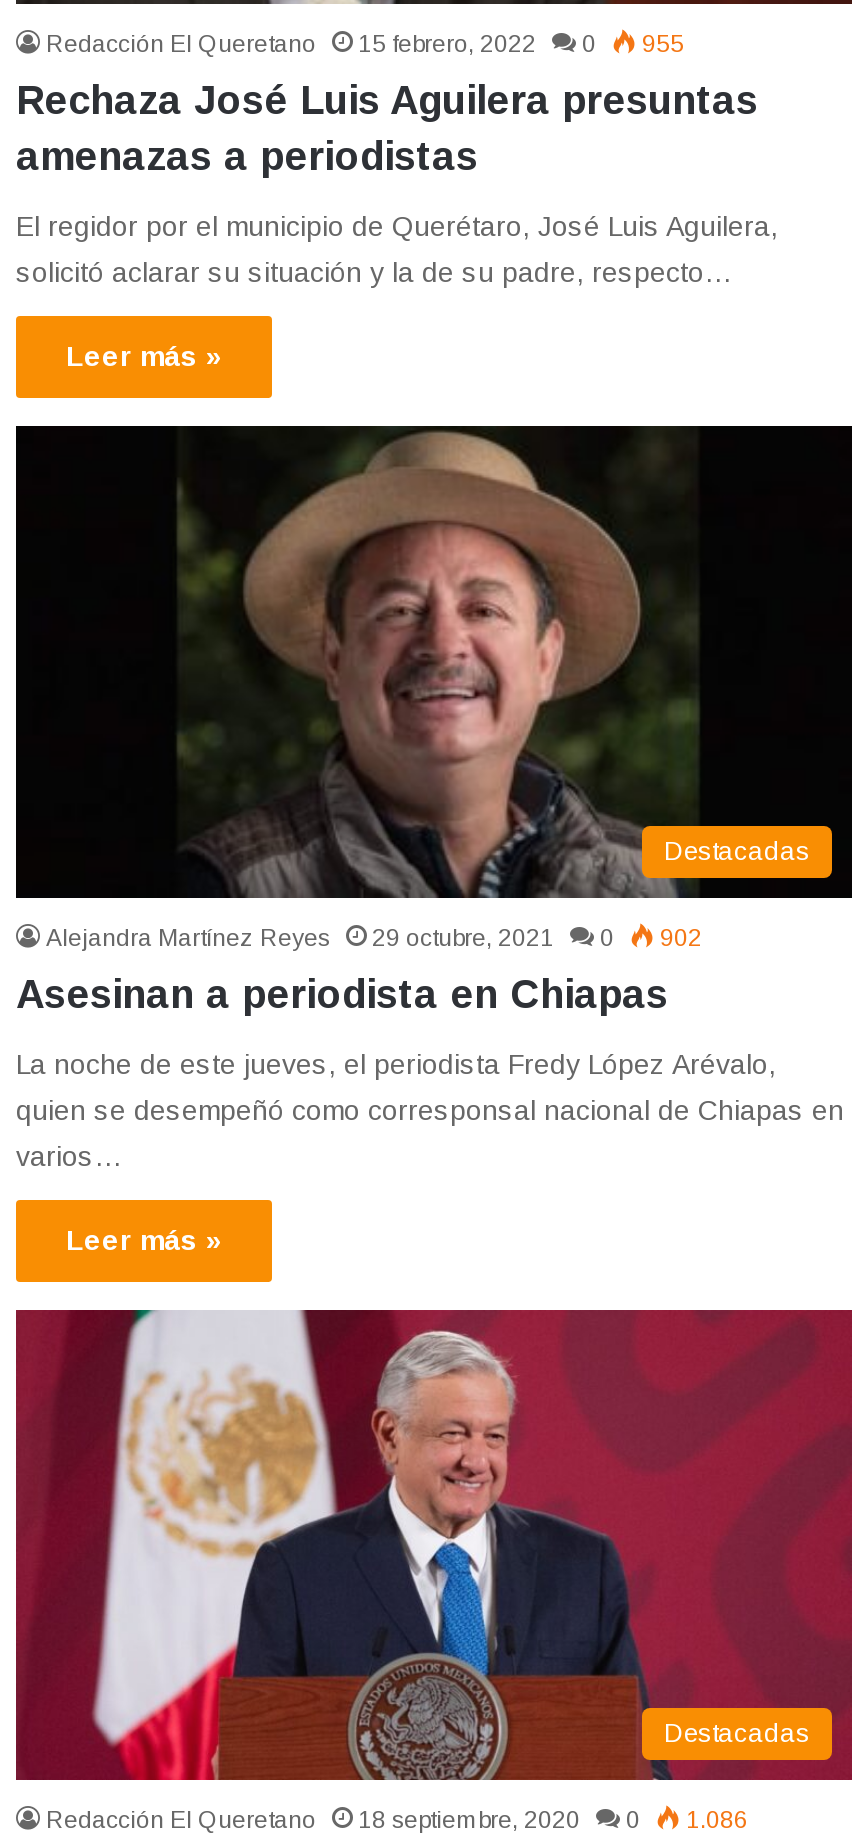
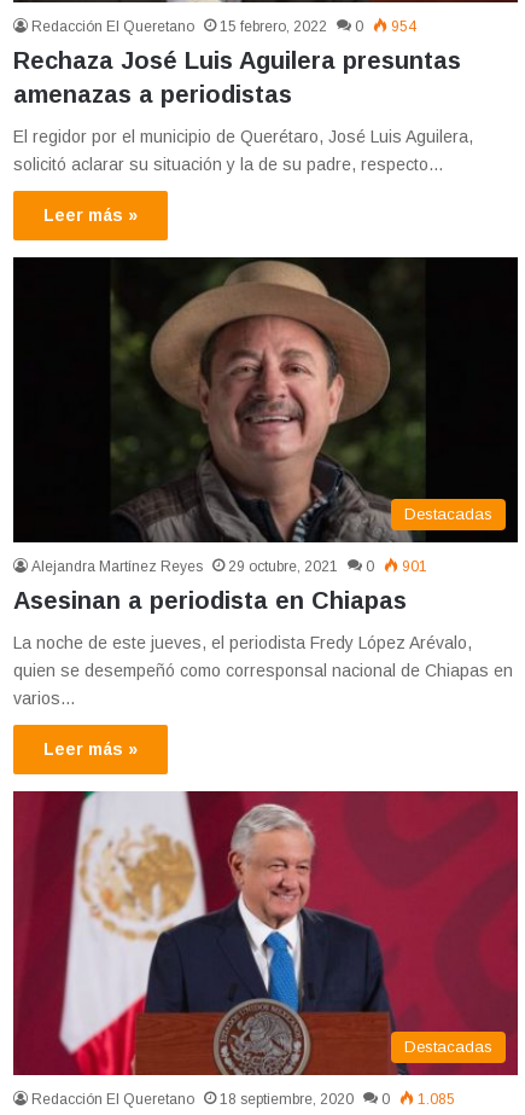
- Redacción El Queretano 15 febrero, 2022 0 955
+ Redacción El Queretano 15 febrero, 2022 0 954

- Alejandra Martínez Reyes 29 octubre, 2021 0 902
+ Alejandra Martínez Reyes 29 octubre, 2021 0 901

- Redacción El Queretano 18 septiembre, 2020 0 1.086
+ Redacción El Queretano 18 septiembre, 2020 0 1.085
